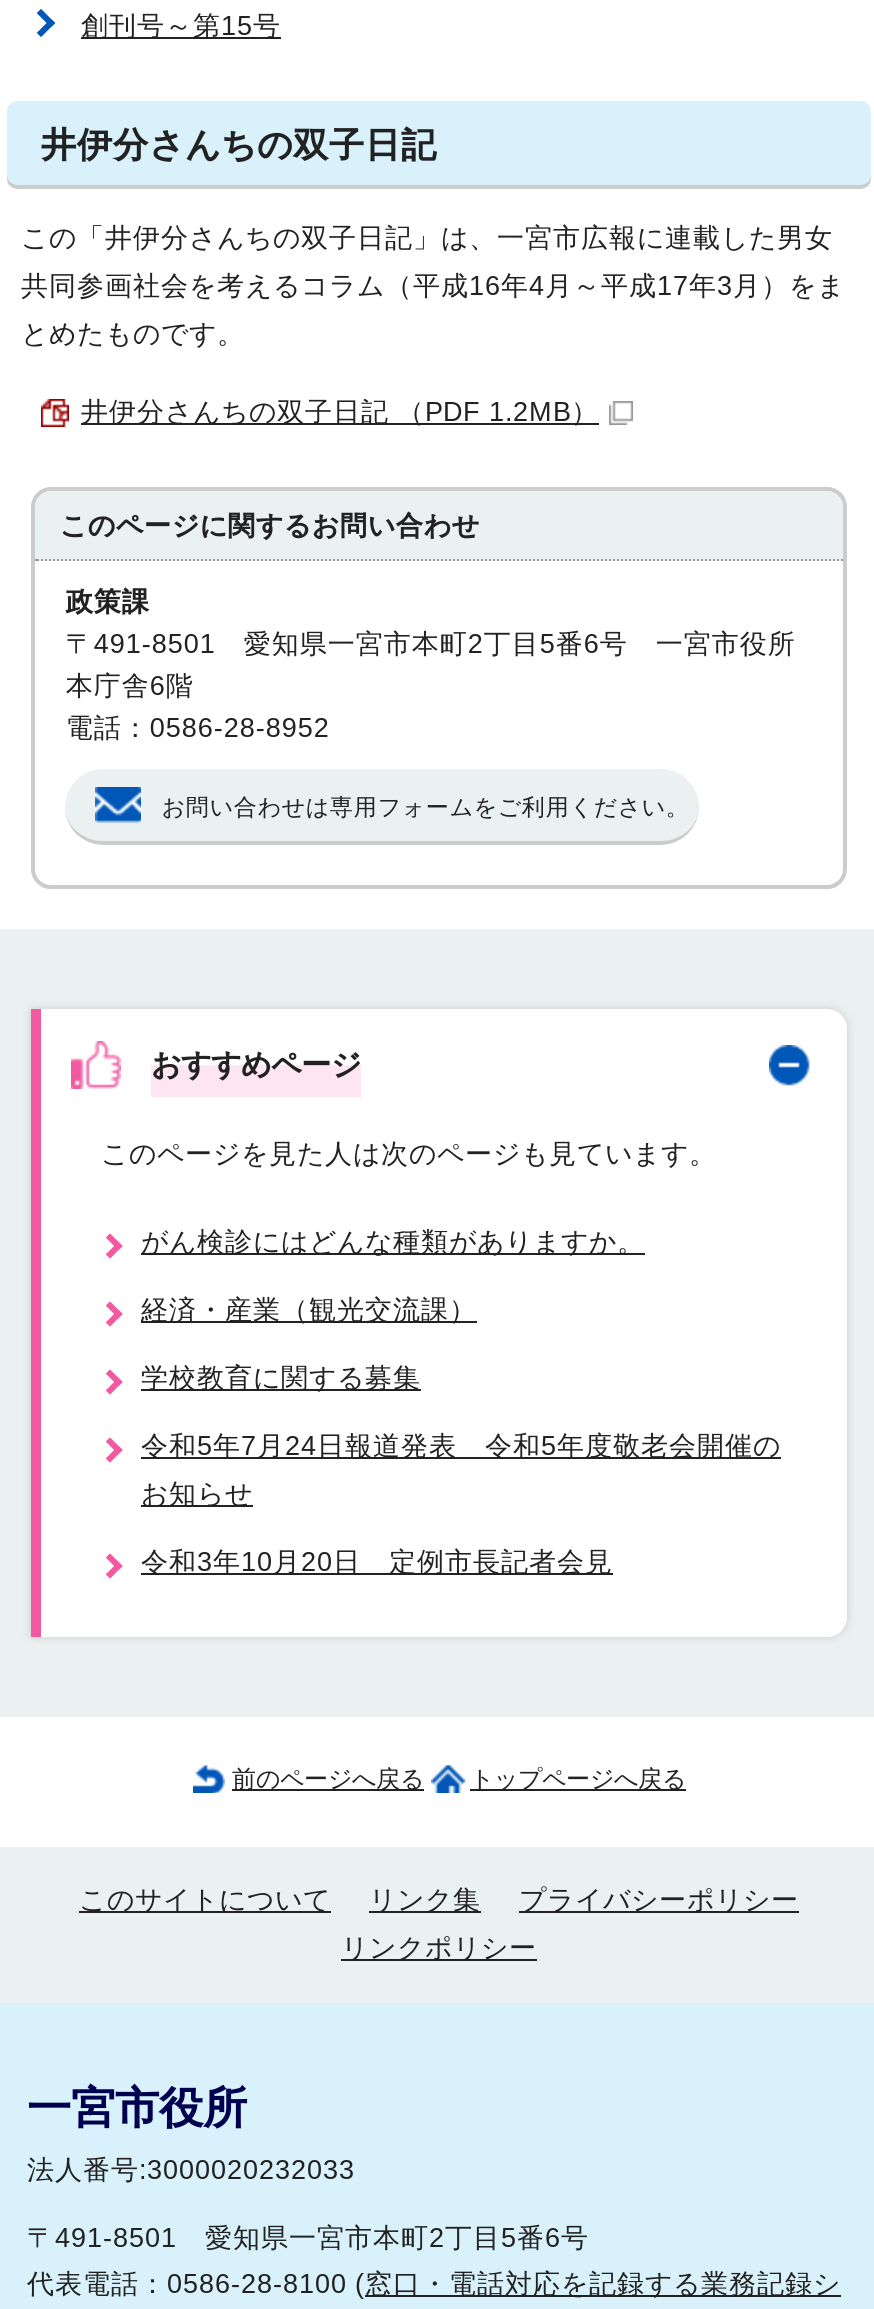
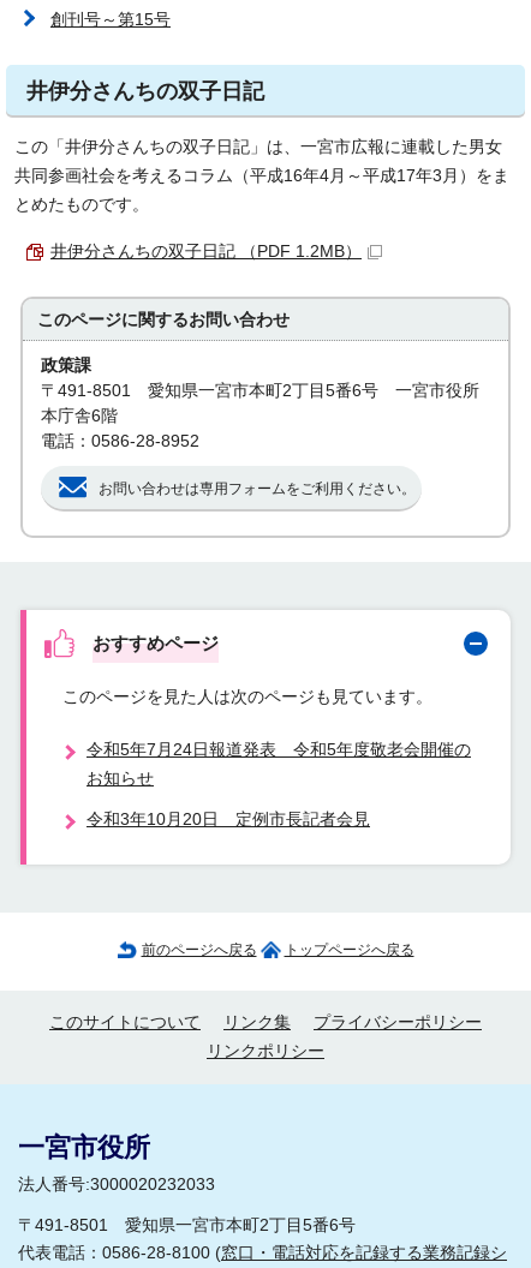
- がん検診にはどんな種類がありますか。
- 経済・産業（観光交流課）
- 学校教育に関する募集
